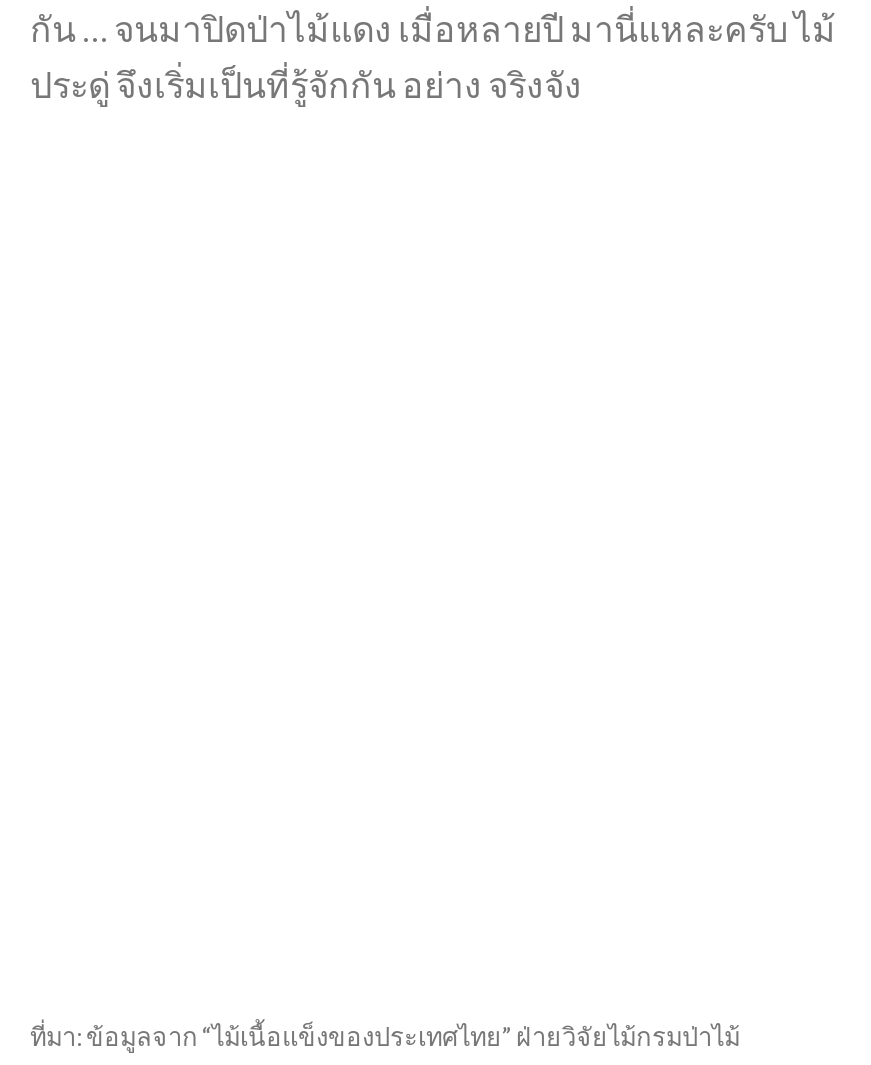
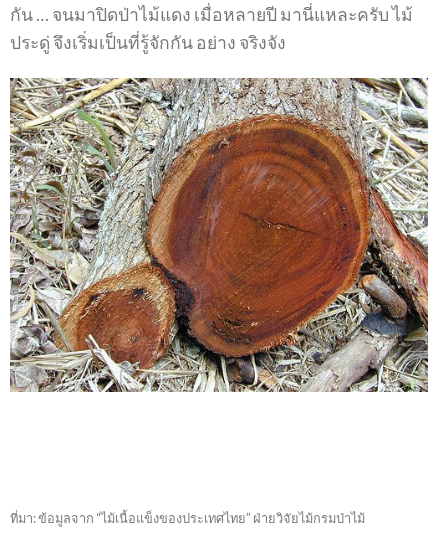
+ [image]
